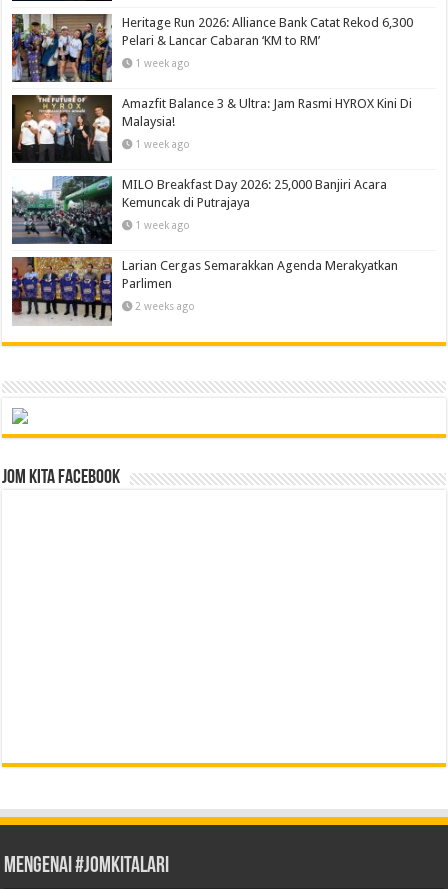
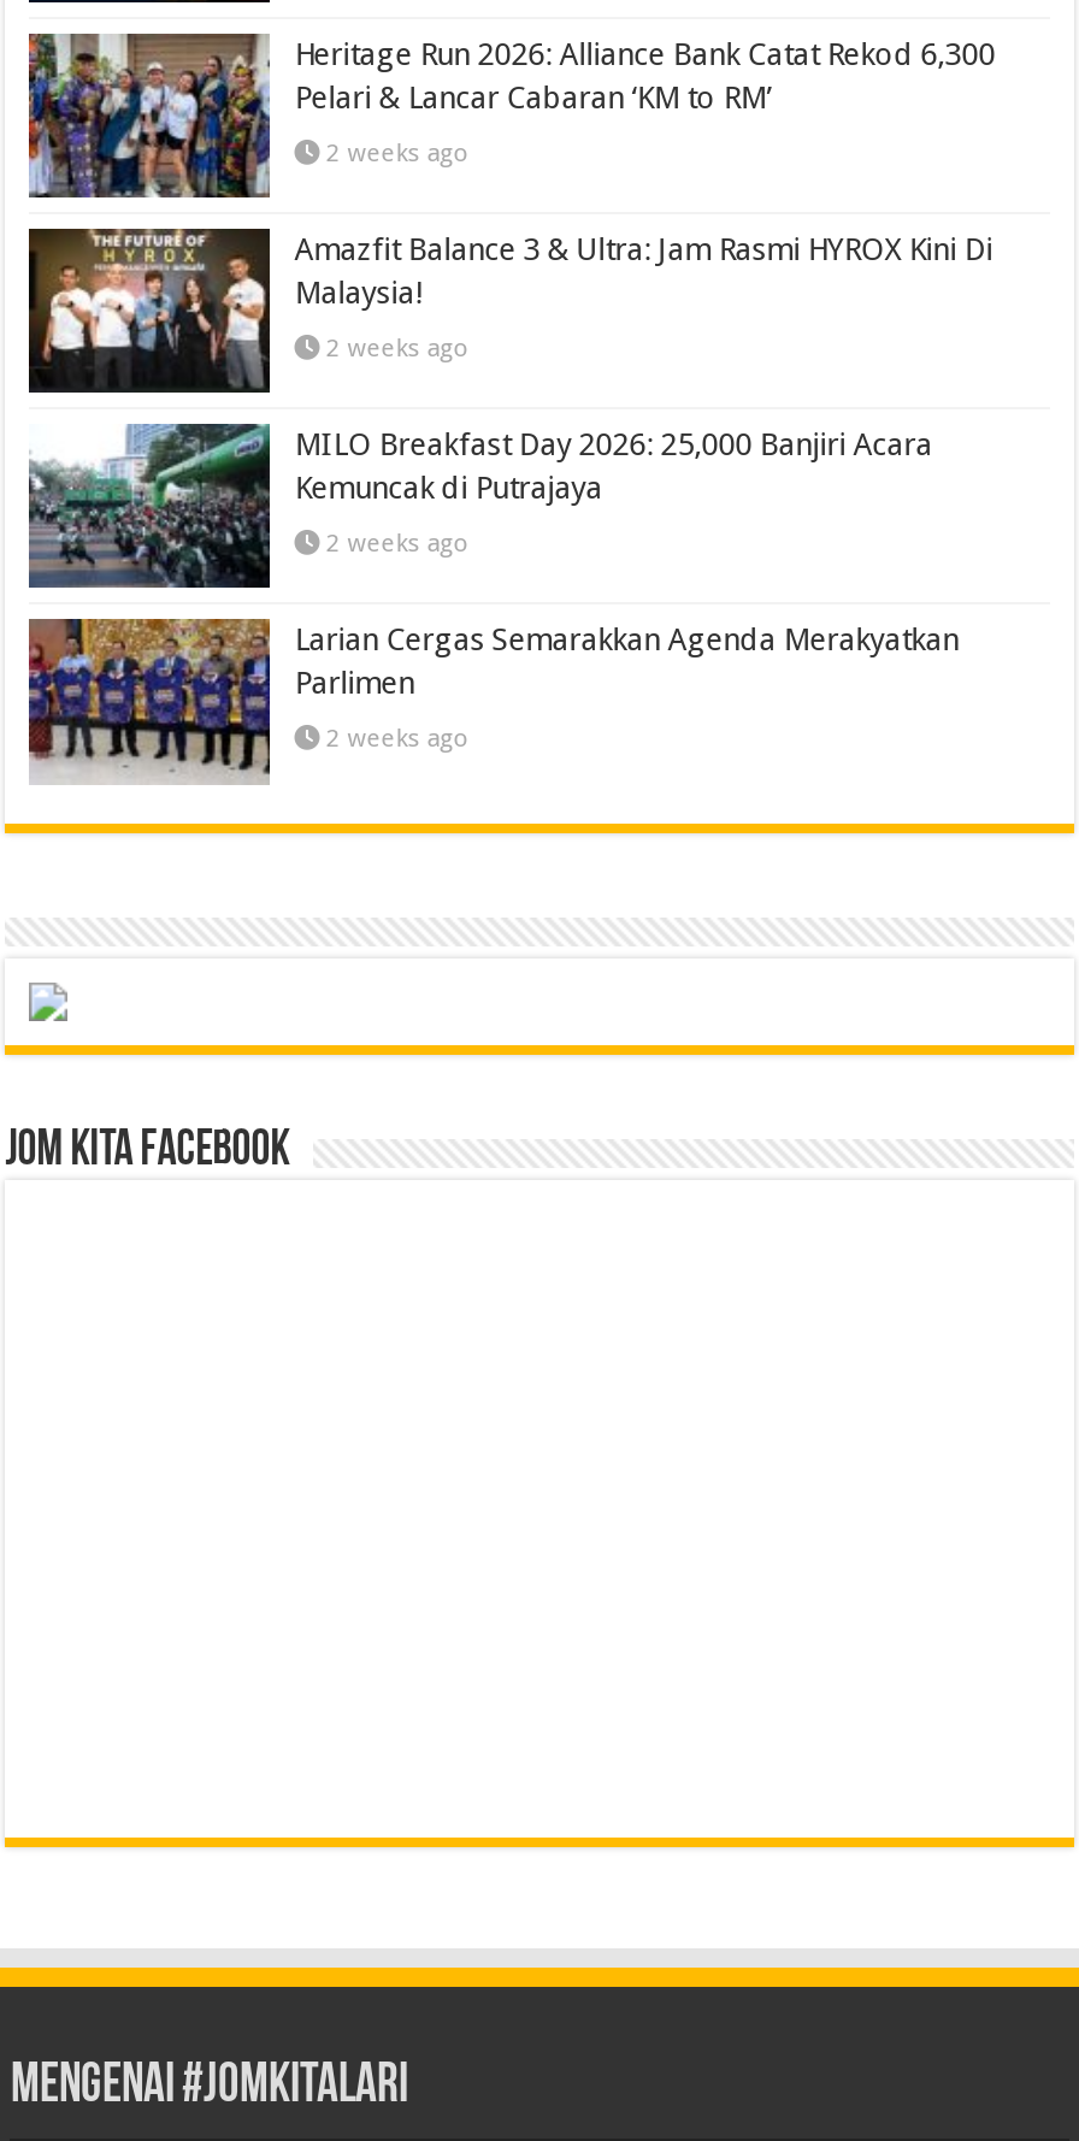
- 1 week ago
+ 2 weeks ago

- 1 week ago
+ 2 weeks ago

- 1 week ago
+ 2 weeks ago
